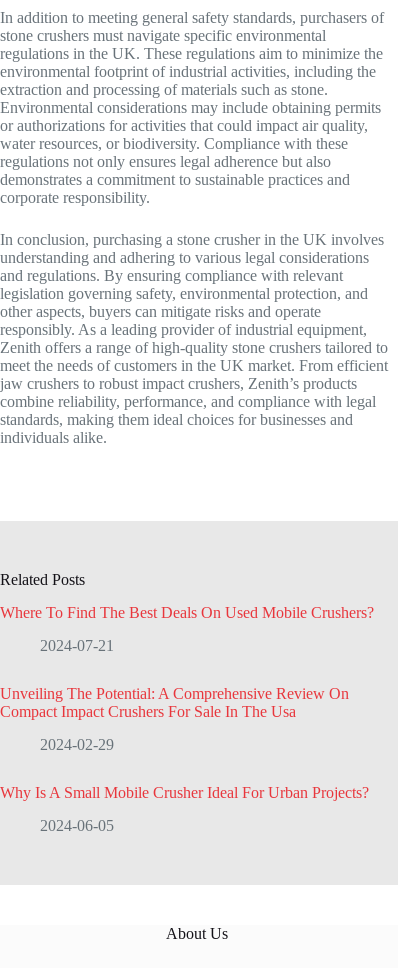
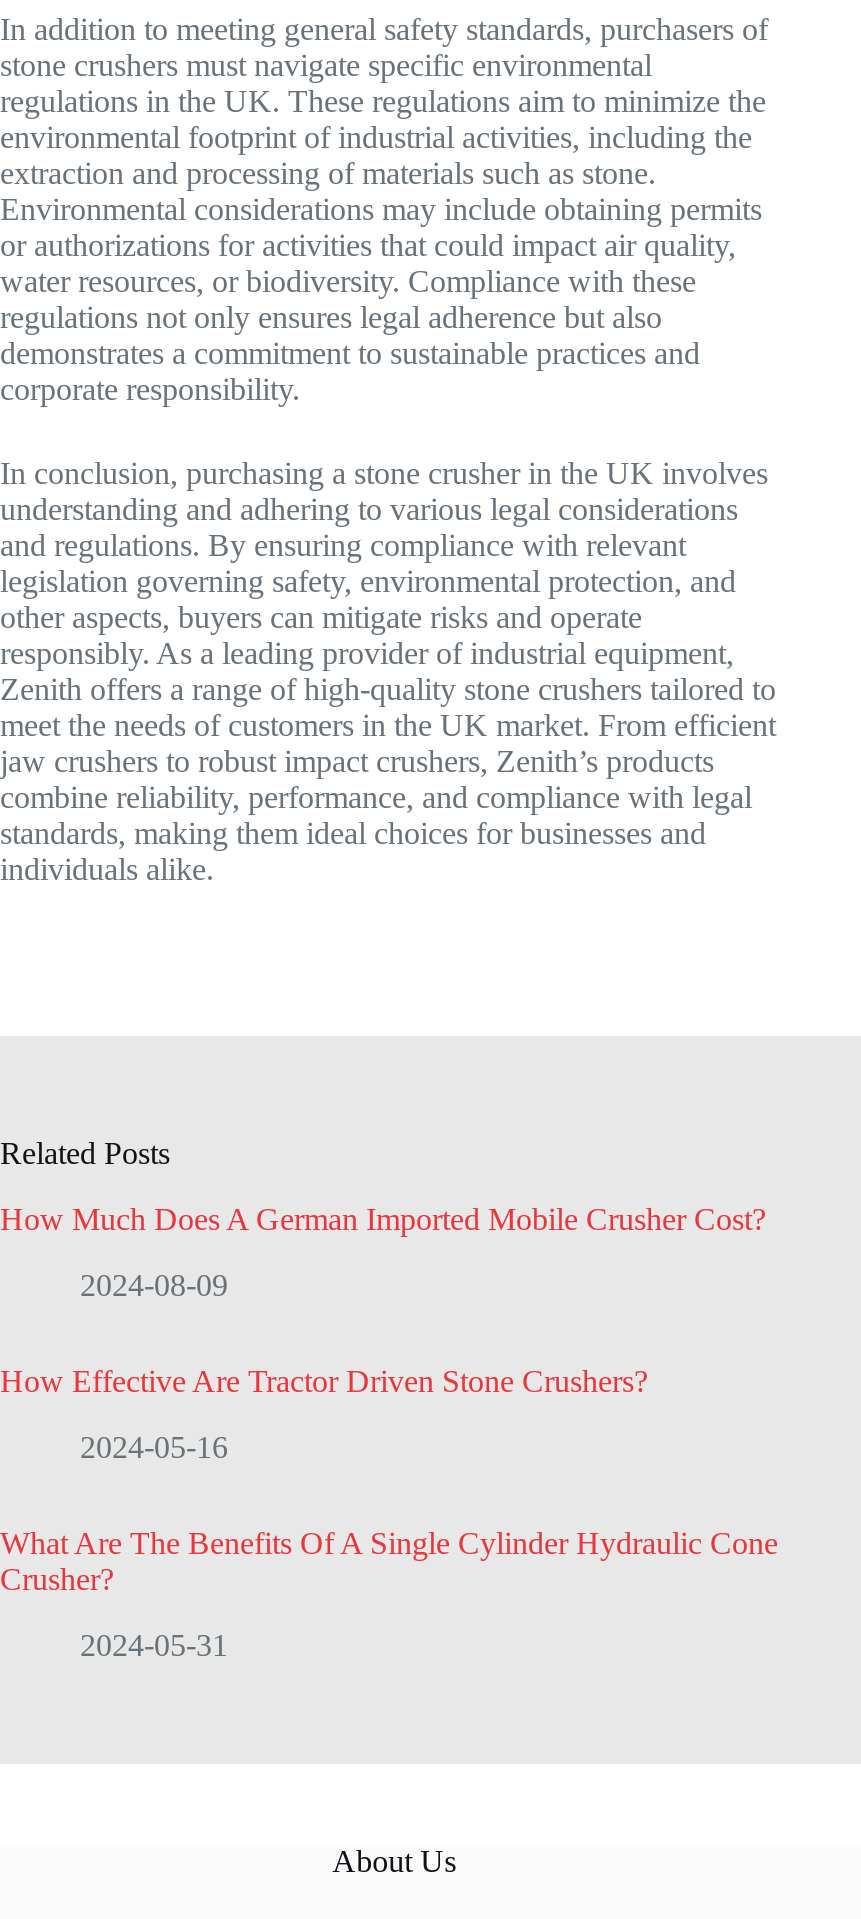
- Where To Find The Best Deals On Used Mobile Crushers?
+ How Much Does A German Imported Mobile Crusher Cost?

- 2024-07-21
+ 2024-08-09

- Unveiling The Potential: A Comprehensive Review On
- Compact Impact Crushers For Sale In The Usa
+ How Effective Are Tractor Driven Stone Crushers?

- 2024-02-29
+ 2024-05-16

- Why Is A Small Mobile Crusher Ideal For Urban Projects?
+ What Are The Benefits Of A Single Cylinder Hydraulic Cone
+ Crusher?

- 2024-06-05
+ 2024-05-31
